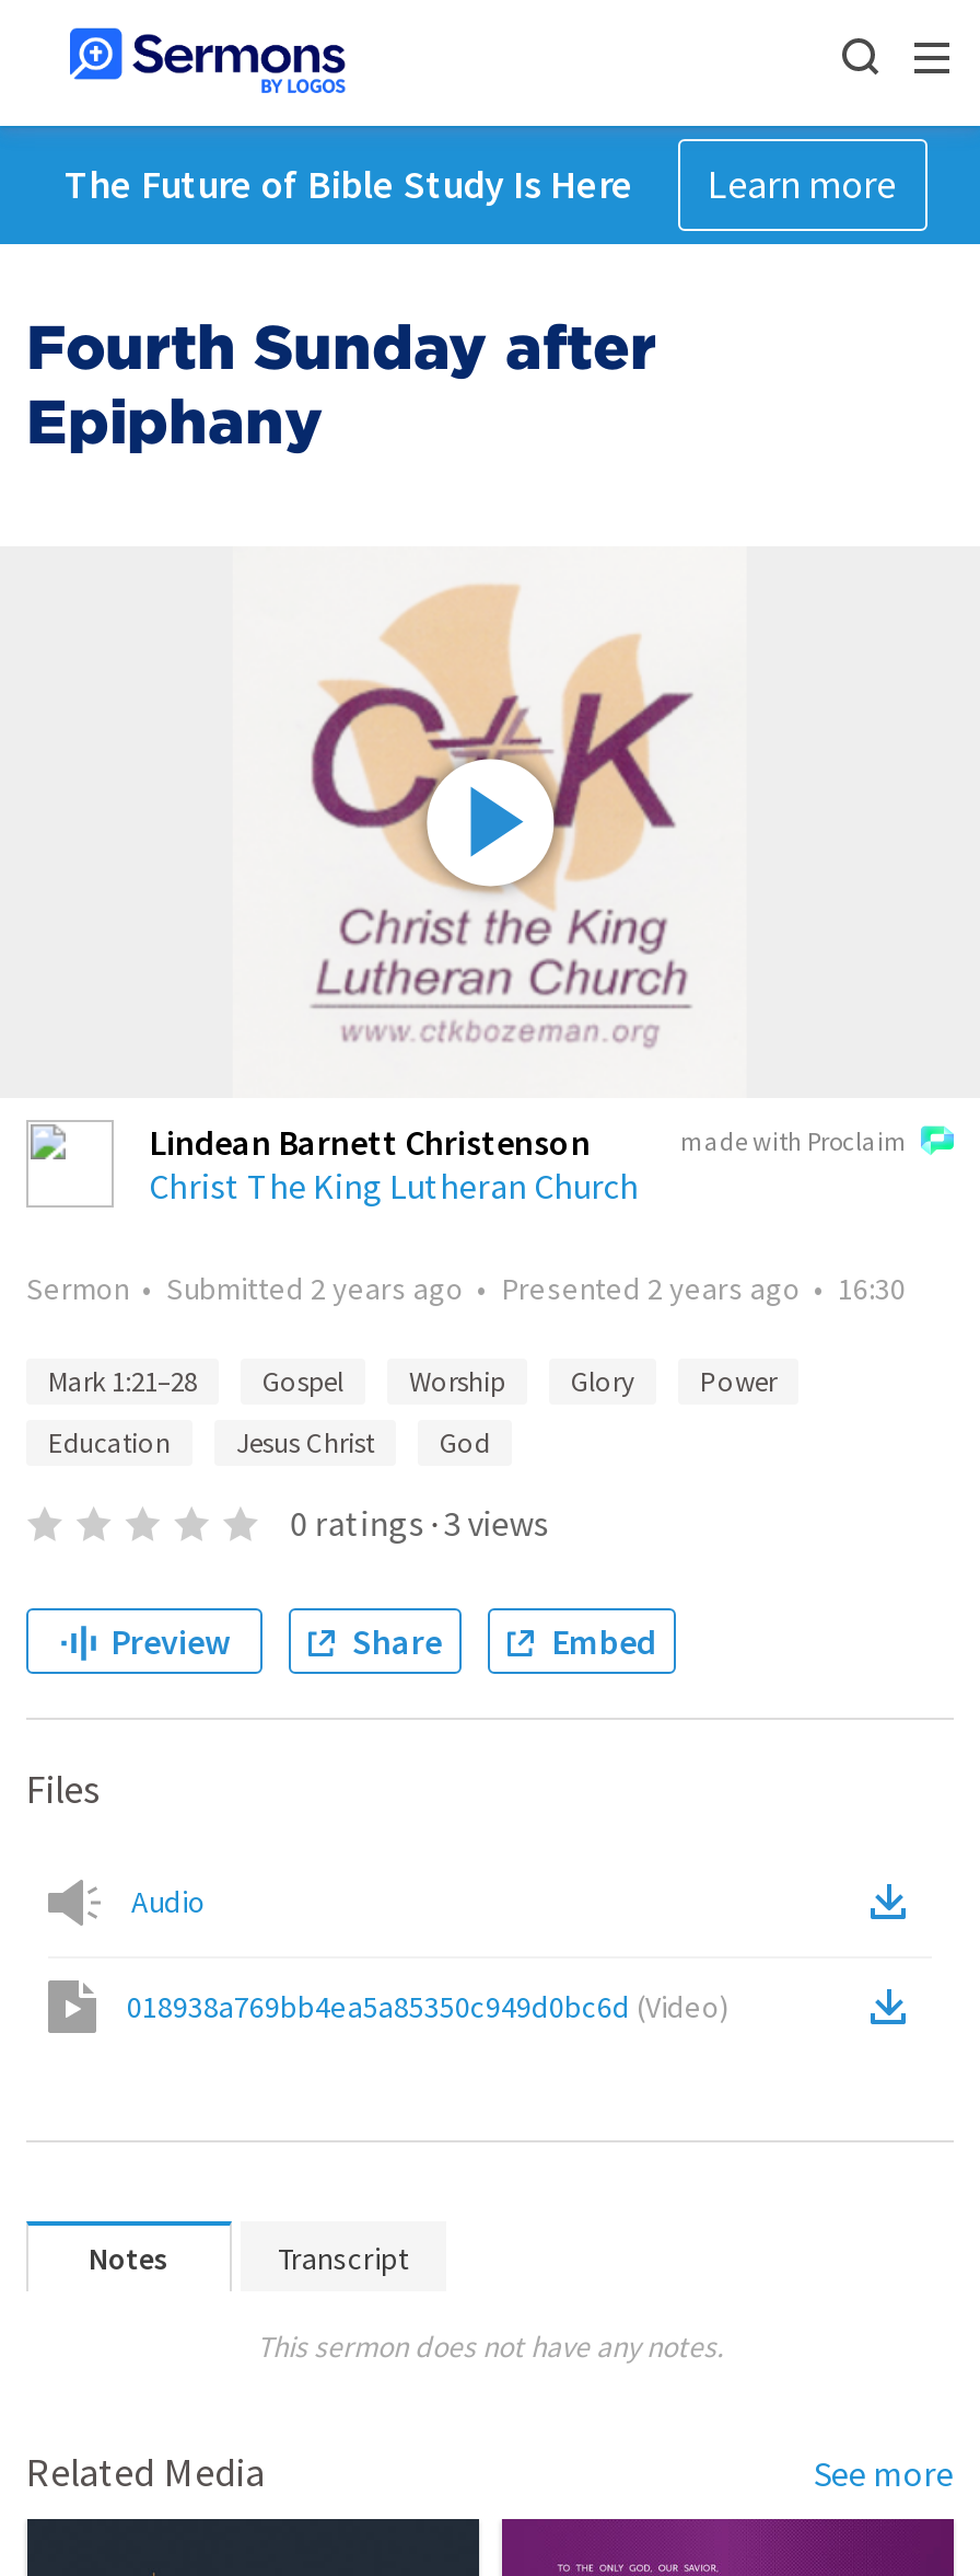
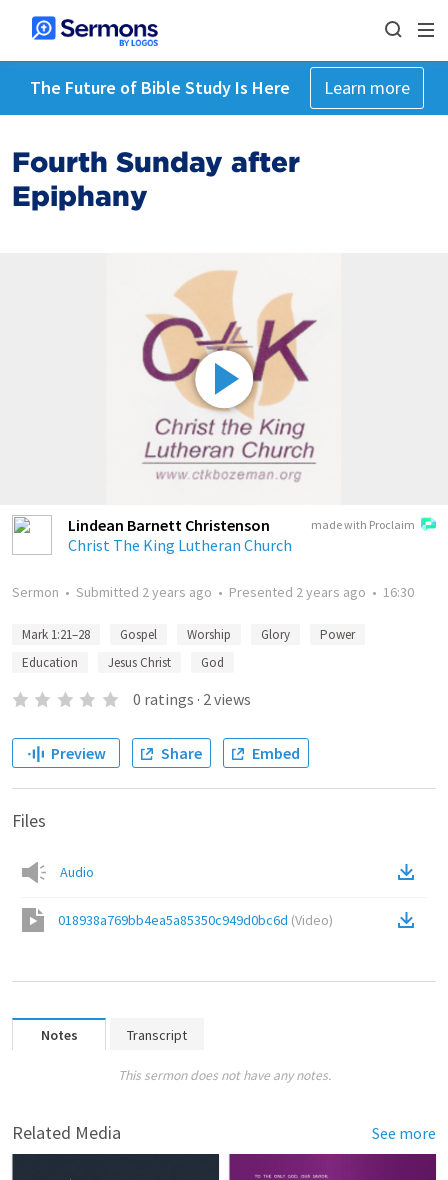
- 0 ratings · 3 views
+ 0 ratings · 2 views
